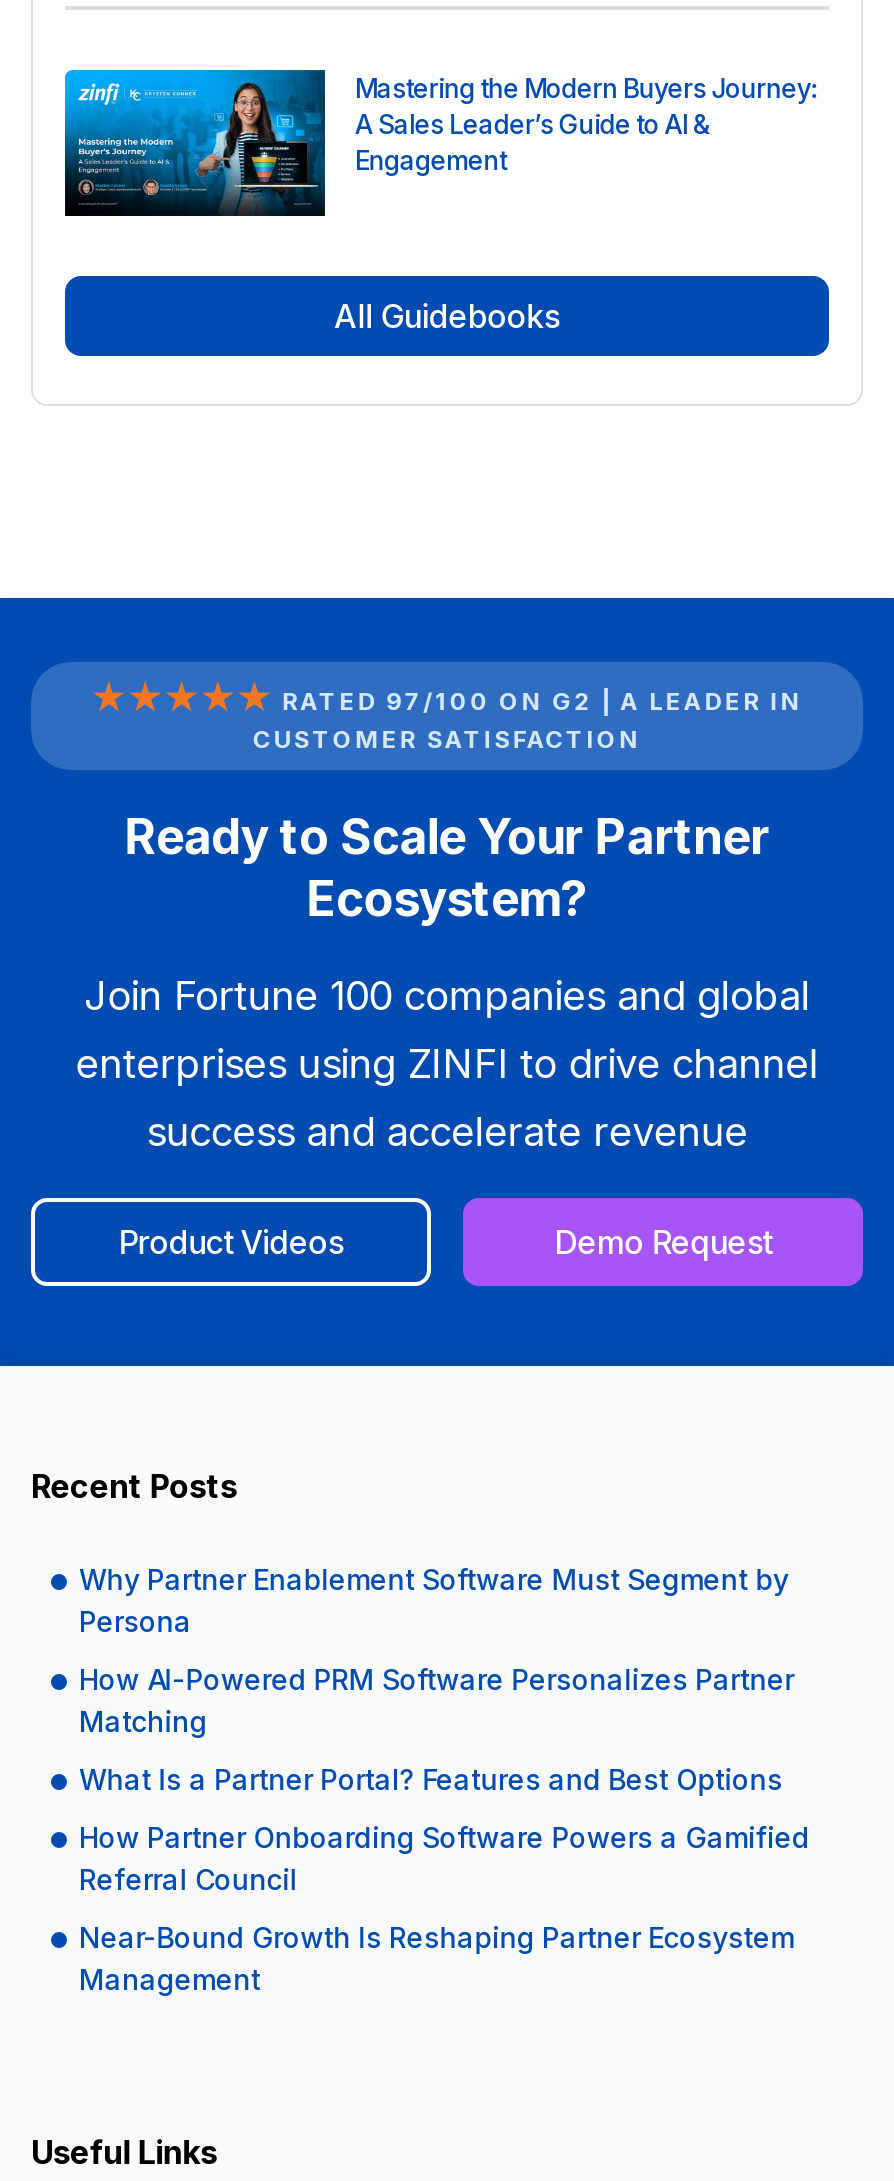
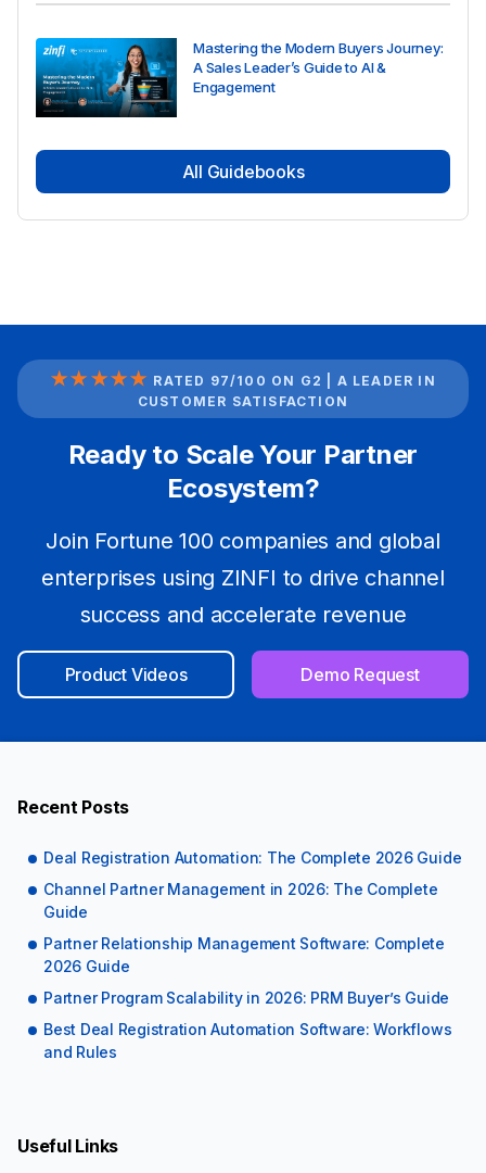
- Why Partner Enablement Software Must Segment by
- Persona
+ Deal Registration Automation: The Complete 2026 Guide

- How AI-Powered PRM Software Personalizes Partner
- Matching
+ Channel Partner Management in 2026: The Complete
+ Guide

- What Is a Partner Portal? Features and Best Options
+ Partner Relationship Management Software: Complete
+ 2026 Guide

- How Partner Onboarding Software Powers a Gamified
- Referral Council
+ Partner Program Scalability in 2026: PRM Buyer’s Guide

- Near-Bound Growth Is Reshaping Partner Ecosystem
- Management
+ Best Deal Registration Automation Software: Workflows
+ and Rules
